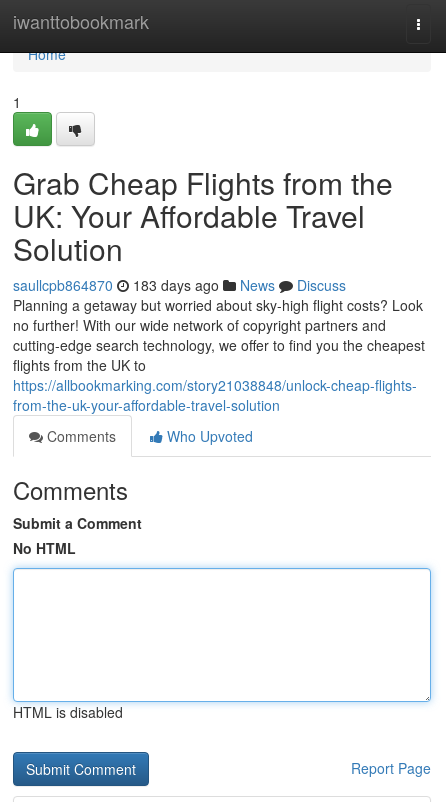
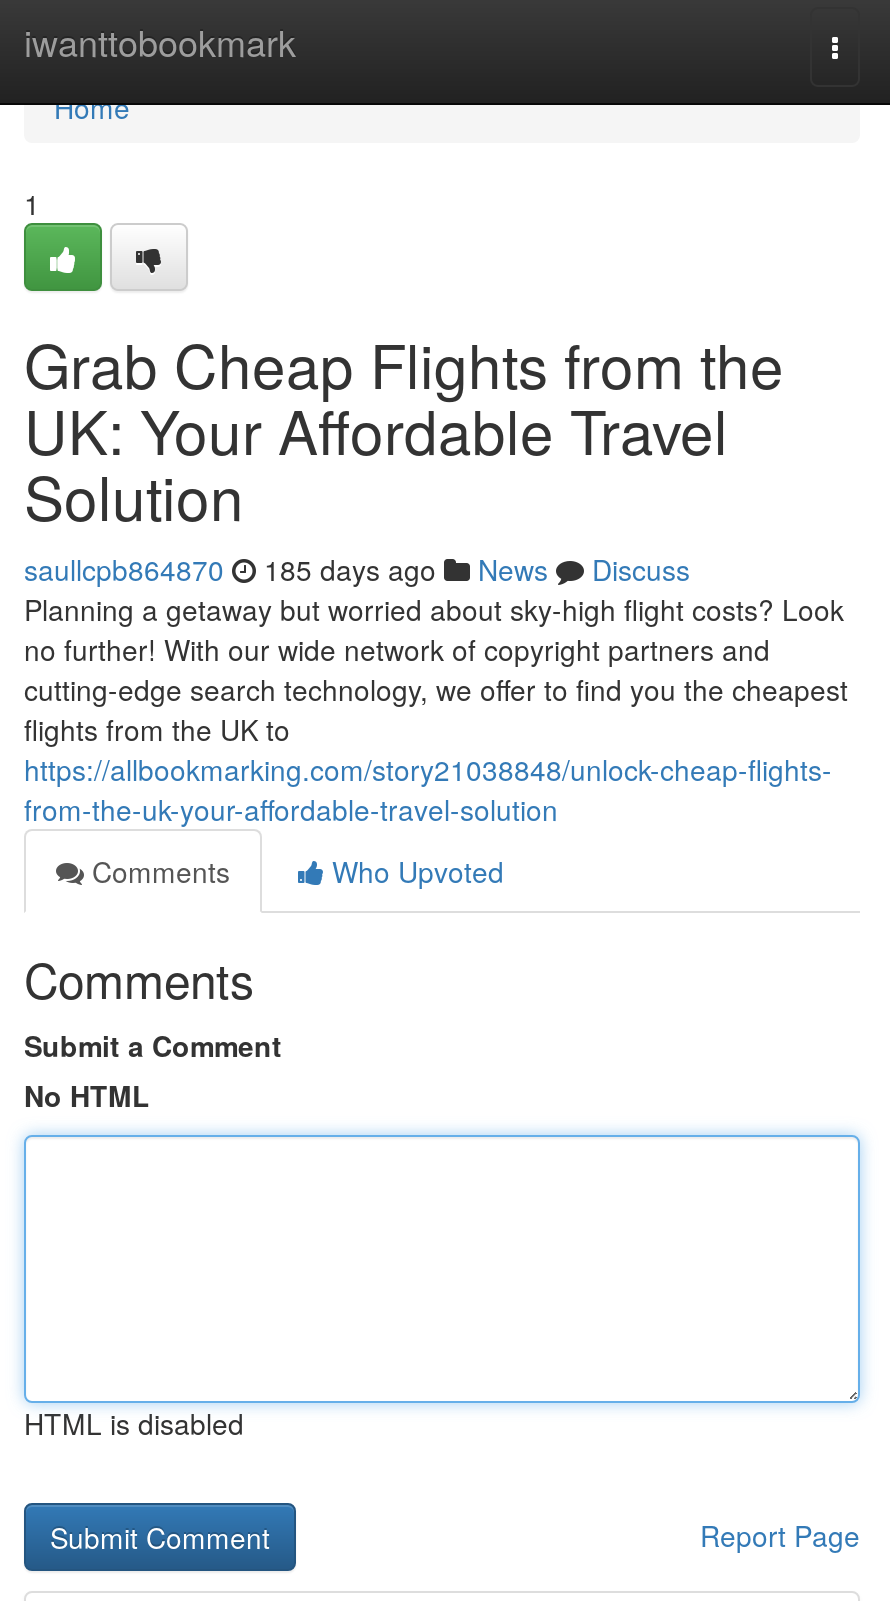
- saullcpb864870 183 days ago News Discuss
+ saullcpb864870 185 days ago News Discuss
